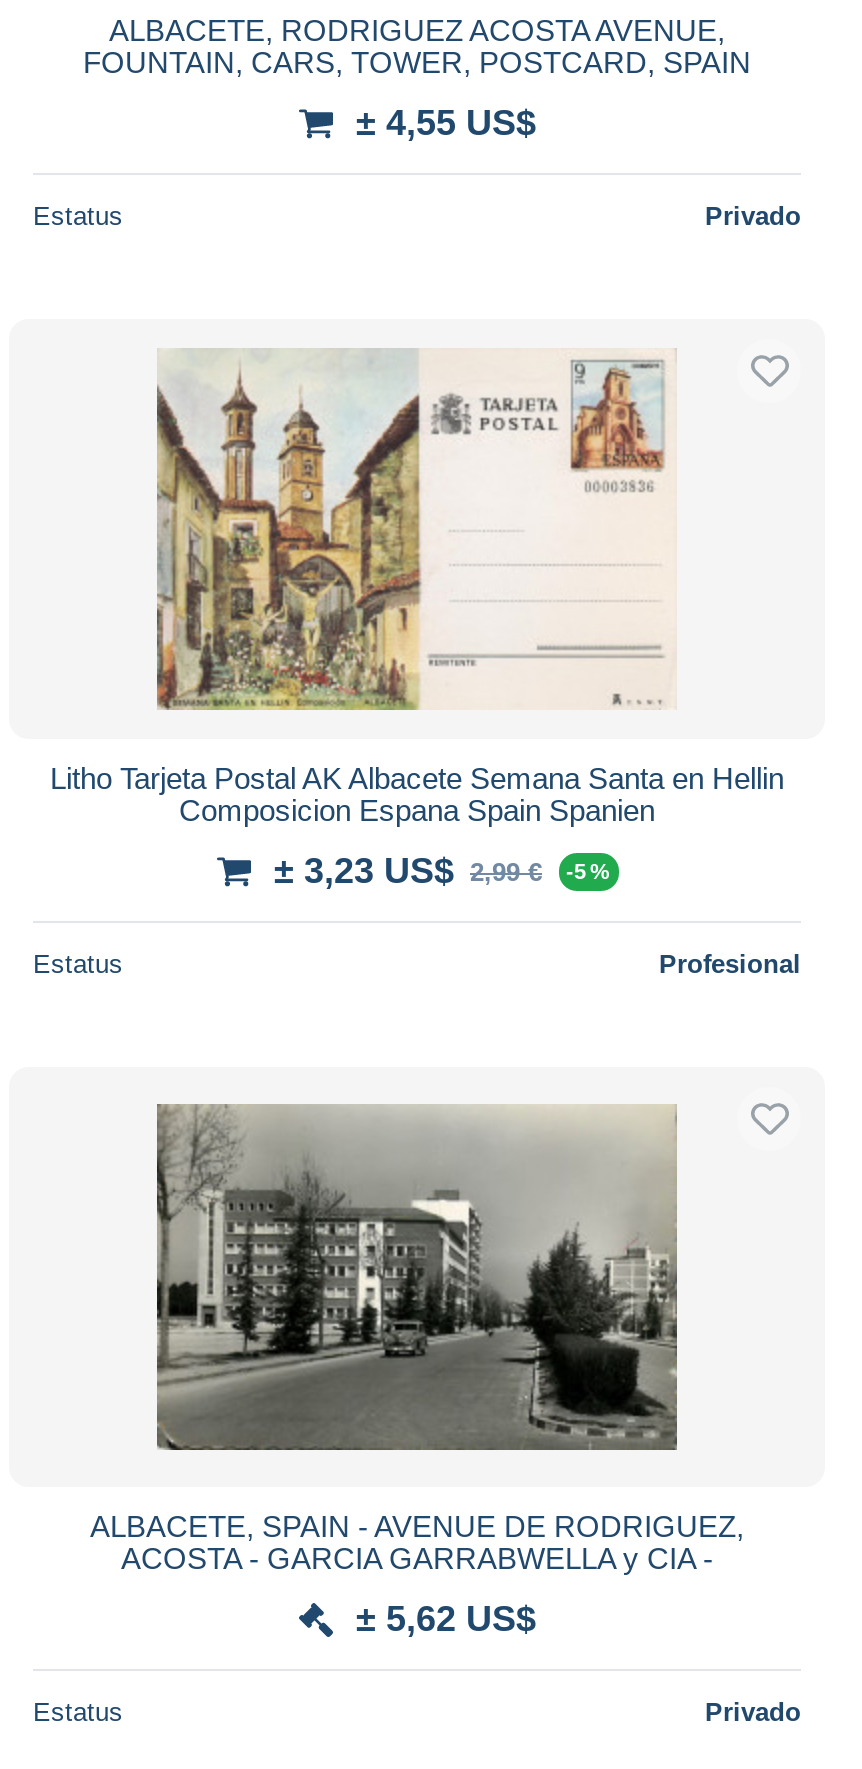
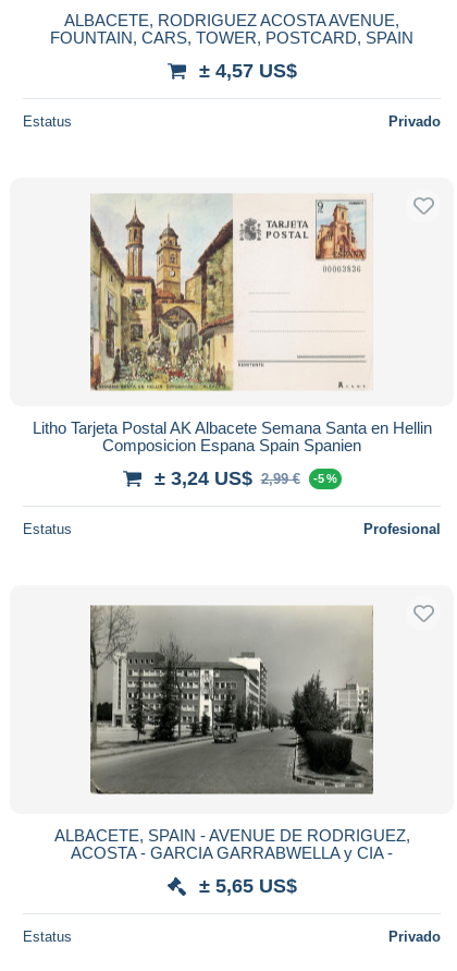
- ± 4,55 US$
+ ± 4,57 US$

- ± 3,23 US$ 2,99 € -5 %
+ ± 3,24 US$ 2,99 € -5 %

- ± 5,62 US$
+ ± 5,65 US$
